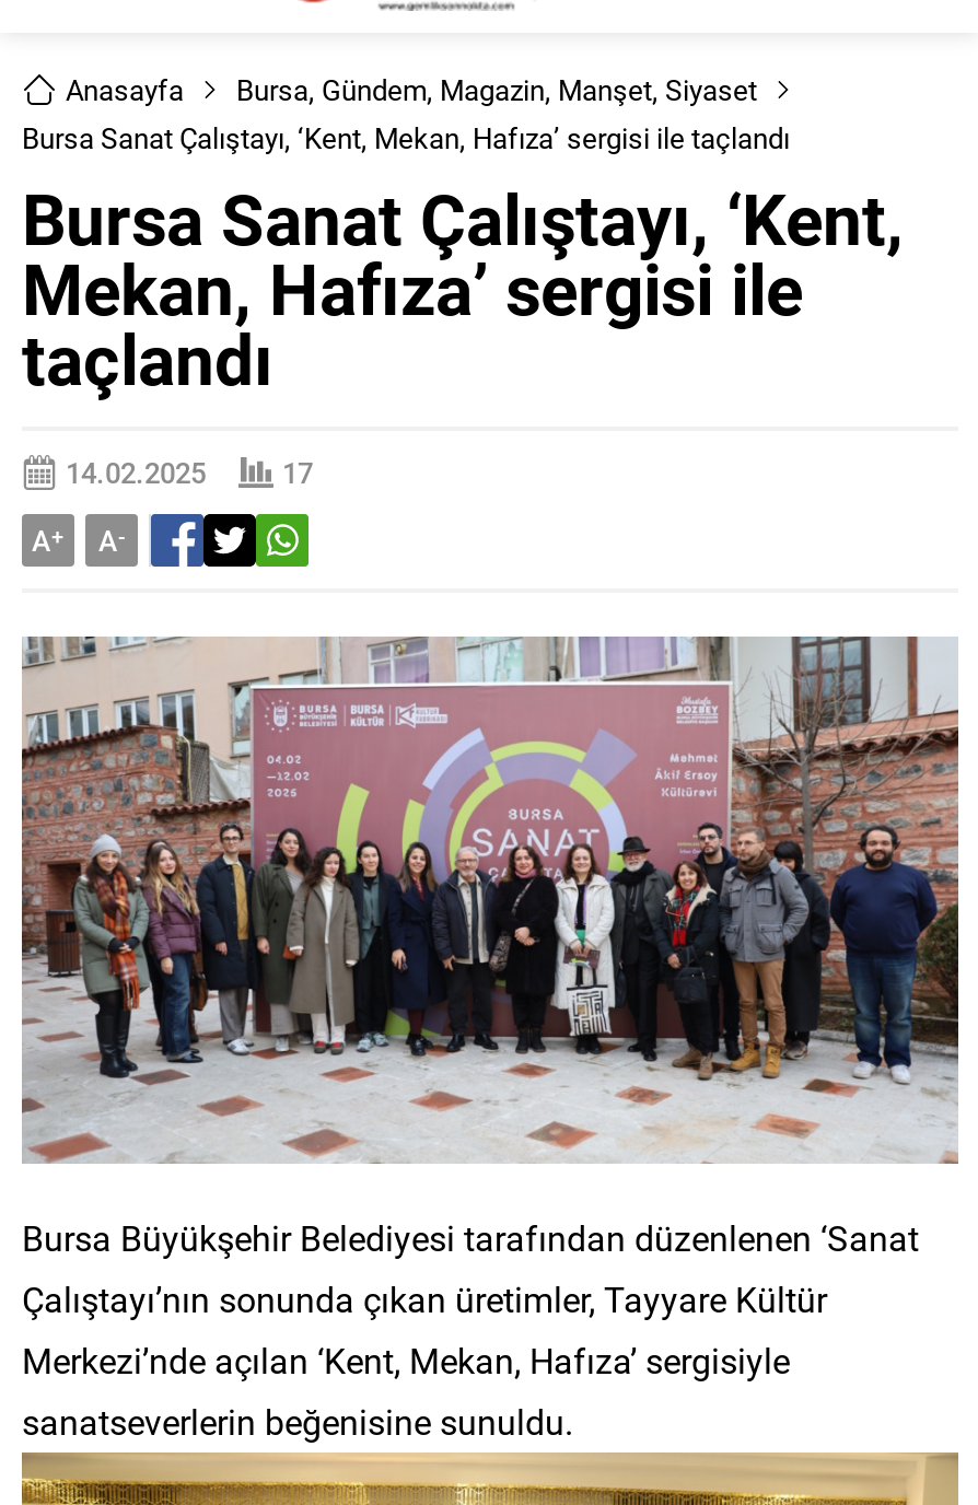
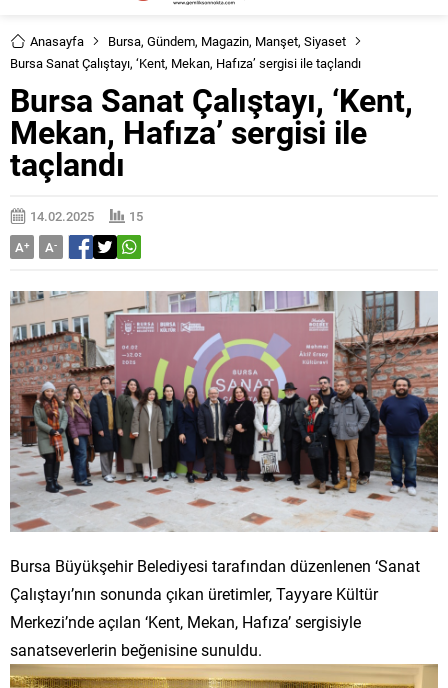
- 14.02.2025 17
+ 14.02.2025 15
